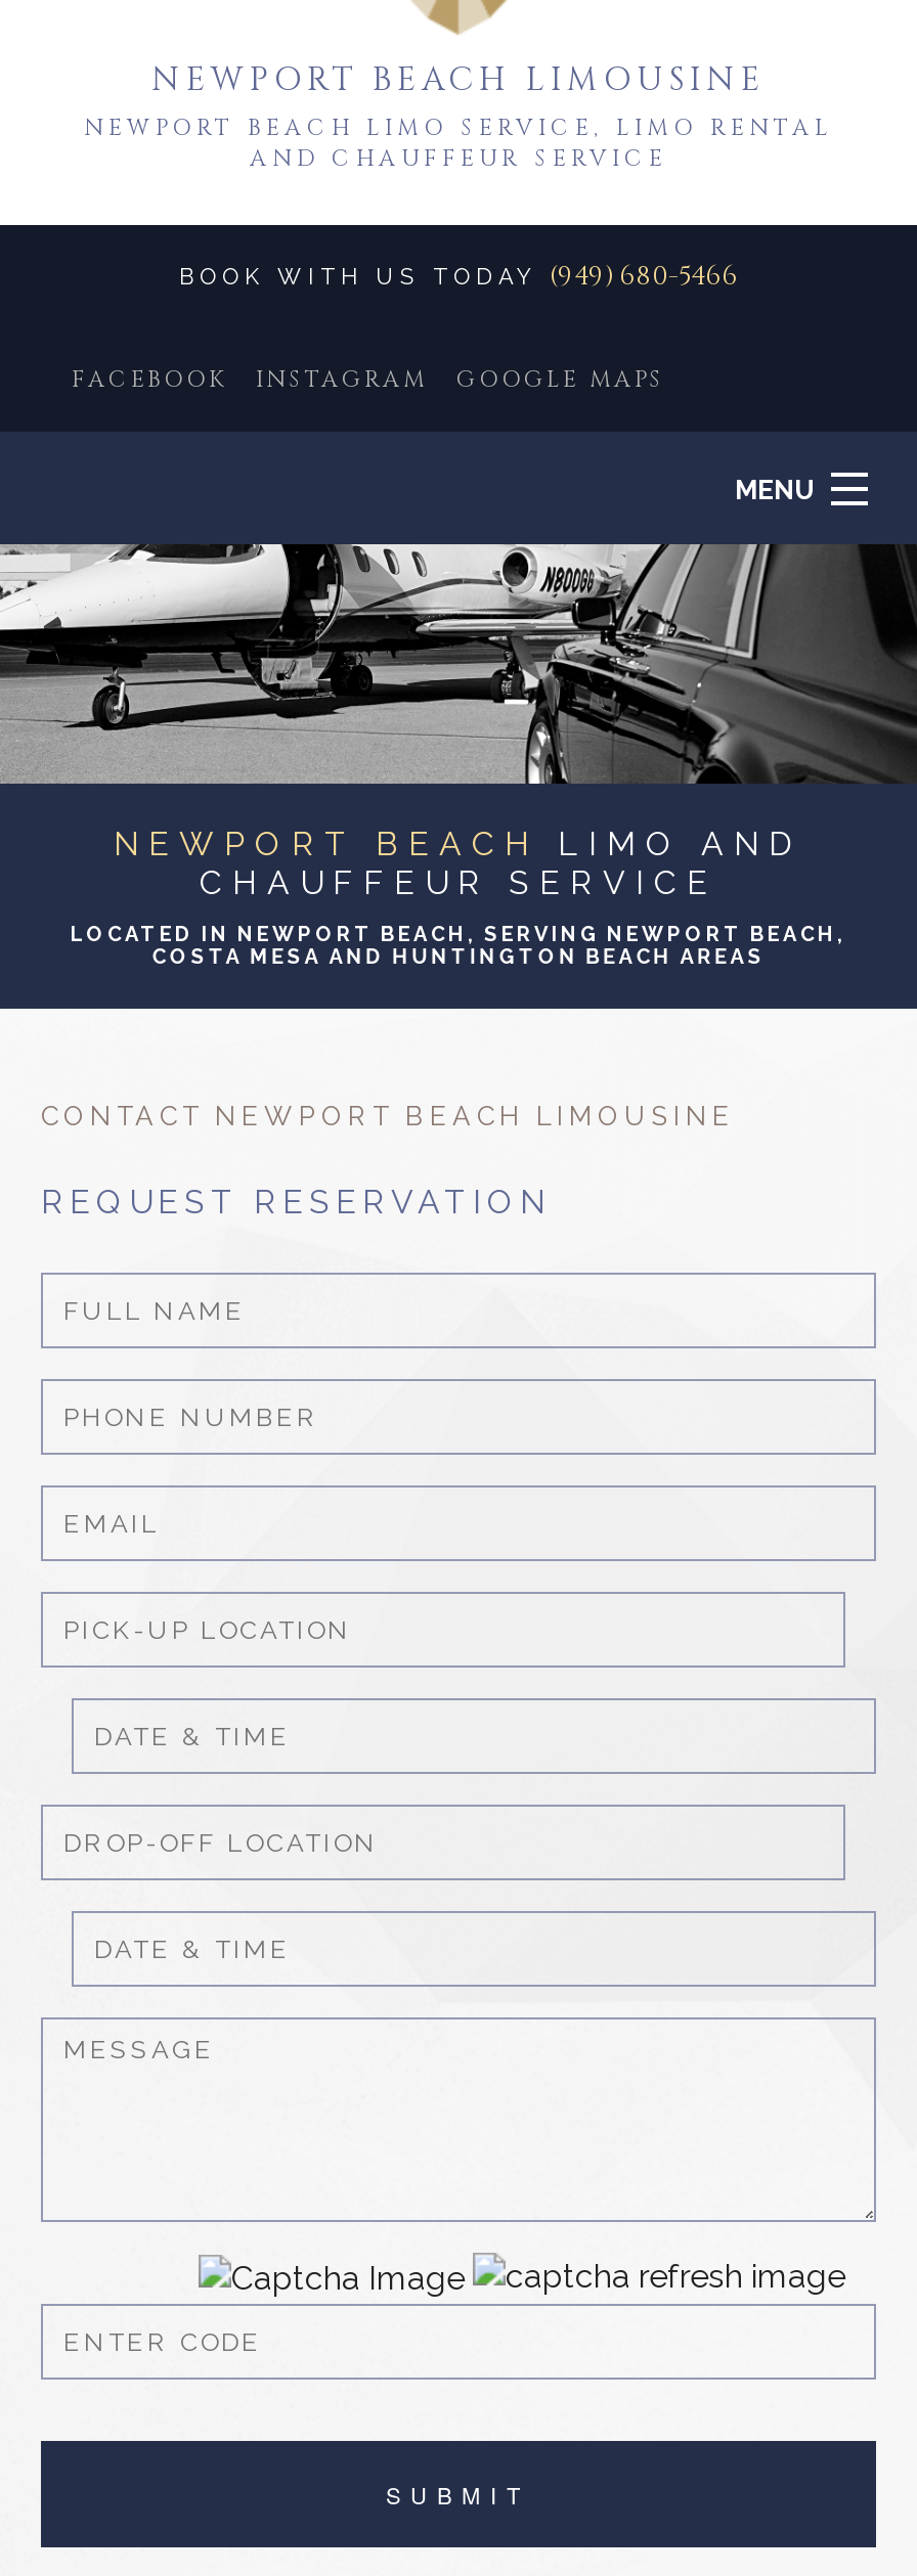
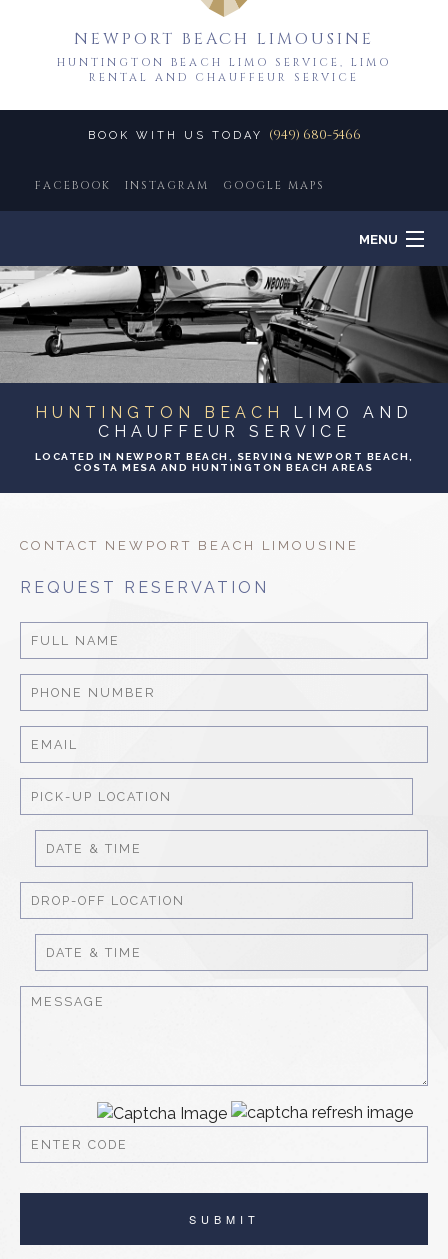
- NEWPORT BEACH LIMO SERVICE, LIMO RENTAL
- AND CHAUFFEUR SERVICE
+ HUNTINGTON BEACH LIMO SERVICE, LIMO
+ RENTAL AND CHAUFFEUR SERVICE

- NEWPORT BEACH LIMO AND
+ HUNTINGTON BEACH LIMO AND
